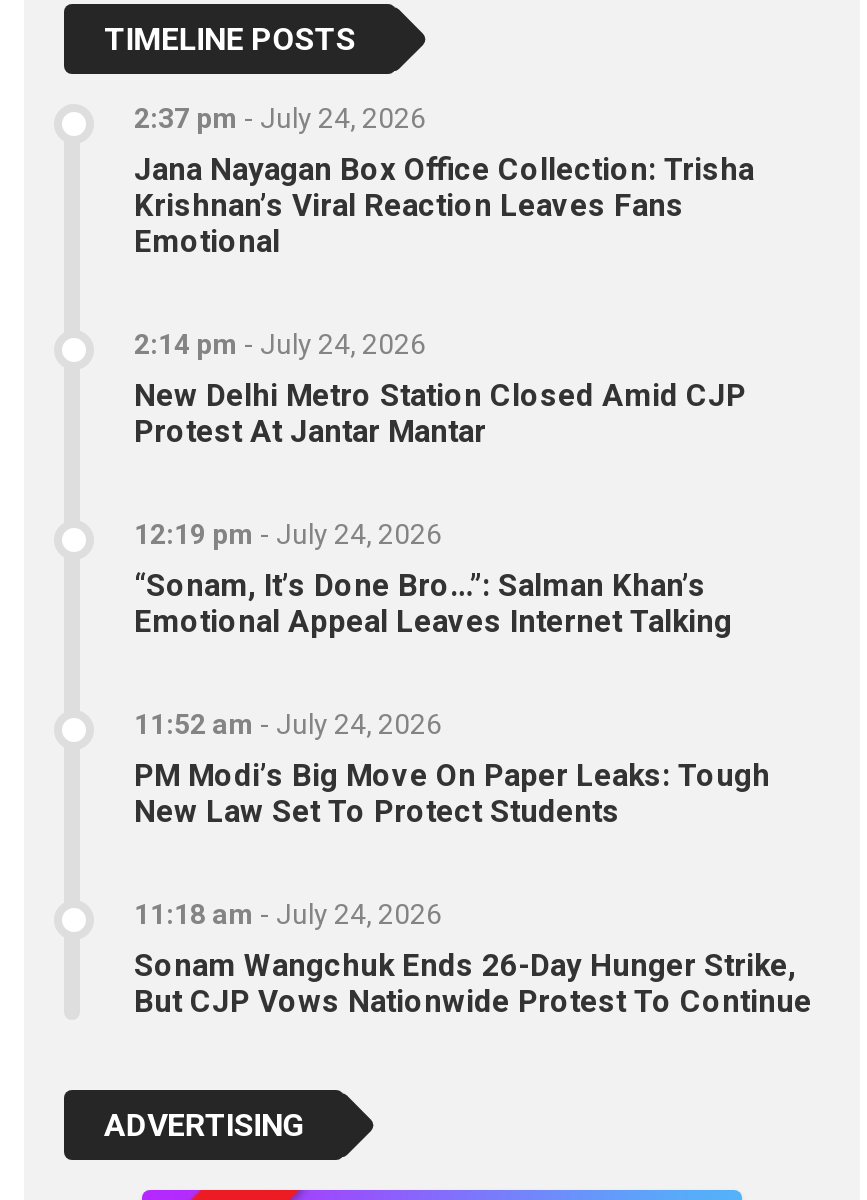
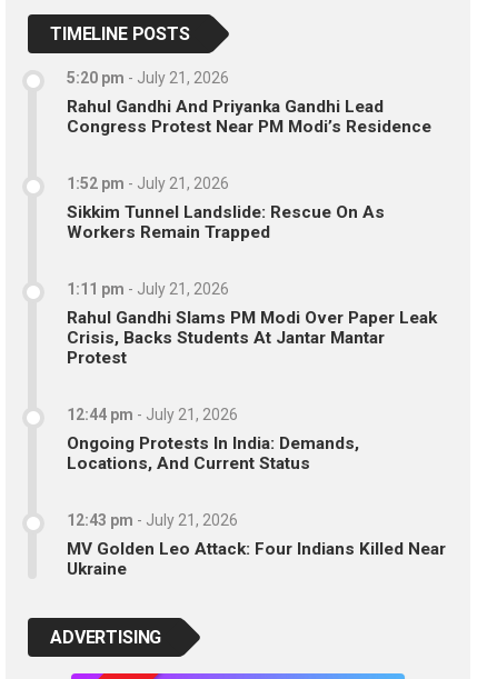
- 2:37 pm - July 24, 2026
+ 5:20 pm - July 21, 2026

- Jana Nayagan Box Office Collection: Trisha
- Krishnan’s Viral Reaction Leaves Fans
- Emotional
+ Rahul Gandhi And Priyanka Gandhi Lead
+ Congress Protest Near PM Modi’s Residence

- 2:14 pm - July 24, 2026
+ 1:52 pm - July 21, 2026

- New Delhi Metro Station Closed Amid CJP
- Protest At Jantar Mantar
+ Sikkim Tunnel Landslide: Rescue On As
+ Workers Remain Trapped

- 12:19 pm - July 24, 2026
+ 1:11 pm - July 21, 2026

- “Sonam, It’s Done Bro…”: Salman Khan’s
- Emotional Appeal Leaves Internet Talking
+ Rahul Gandhi Slams PM Modi Over Paper Leak
+ Crisis, Backs Students At Jantar Mantar
+ Protest

- 11:52 am - July 24, 2026
+ 12:44 pm - July 21, 2026

- PM Modi’s Big Move On Paper Leaks: Tough
- New Law Set To Protect Students
+ Ongoing Protests In India: Demands,
+ Locations, And Current Status

- 11:18 am - July 24, 2026
+ 12:43 pm - July 21, 2026

- Sonam Wangchuk Ends 26-Day Hunger Strike,
- But CJP Vows Nationwide Protest To Continue
+ MV Golden Leo Attack: Four Indians Killed Near
+ Ukraine
